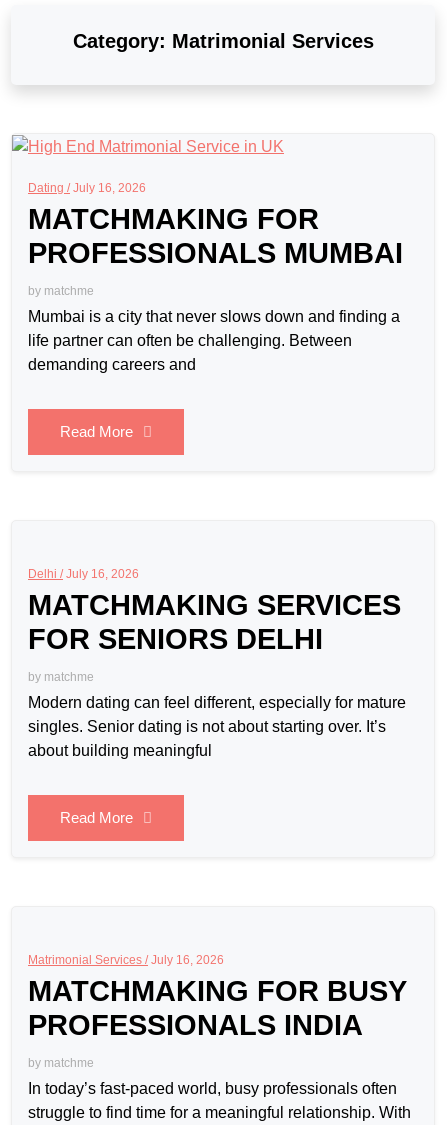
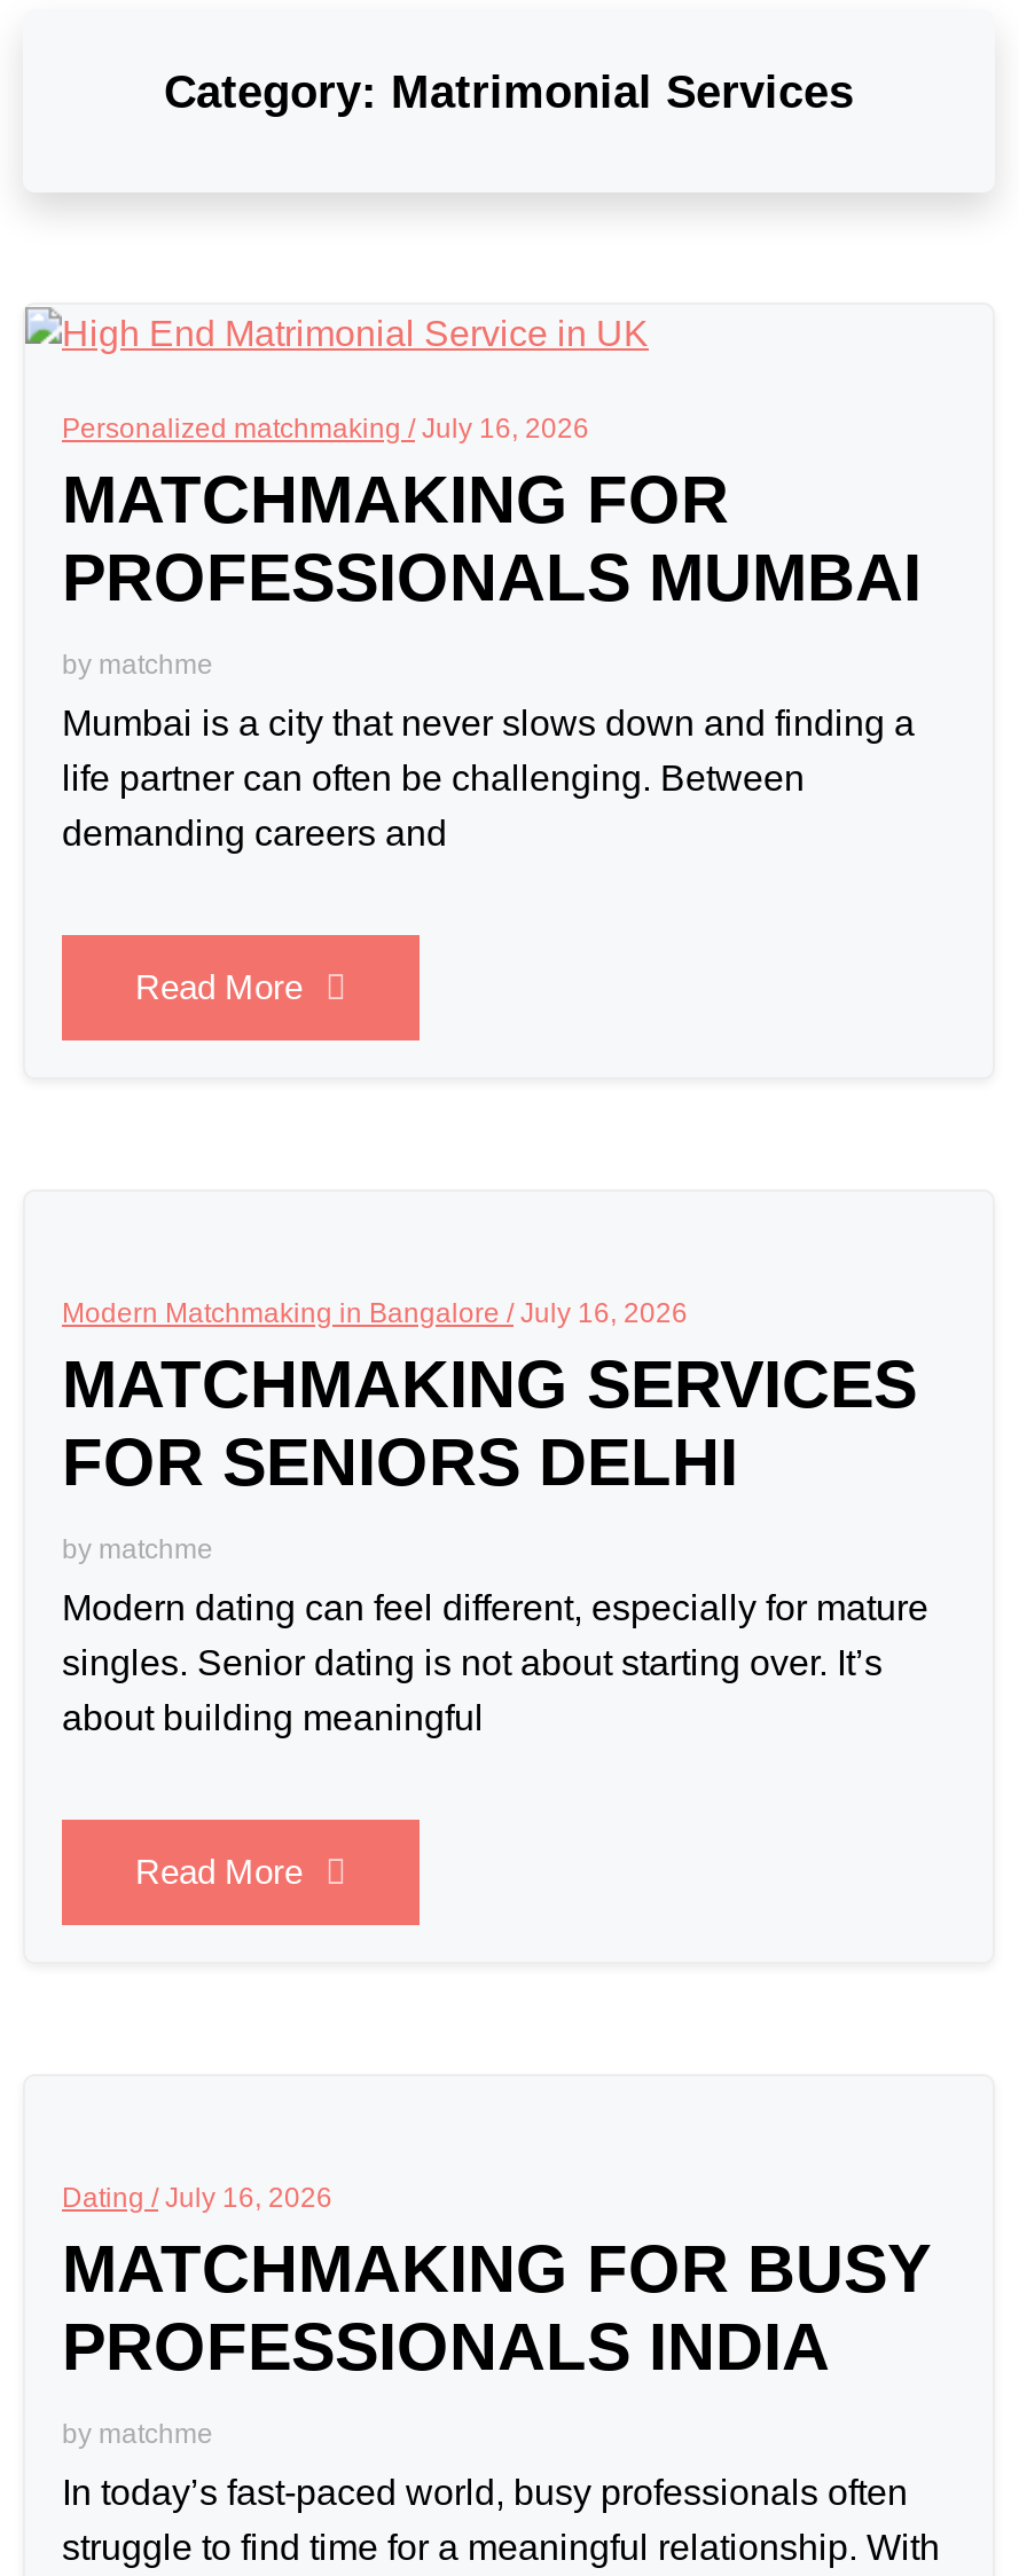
- Dating / July 16, 2026
+ Personalized matchmaking / July 16, 2026

- Delhi / July 16, 2026
+ Modern Matchmaking in Bangalore / July 16, 2026

- Matrimonial Services / July 16, 2026
+ Dating / July 16, 2026
